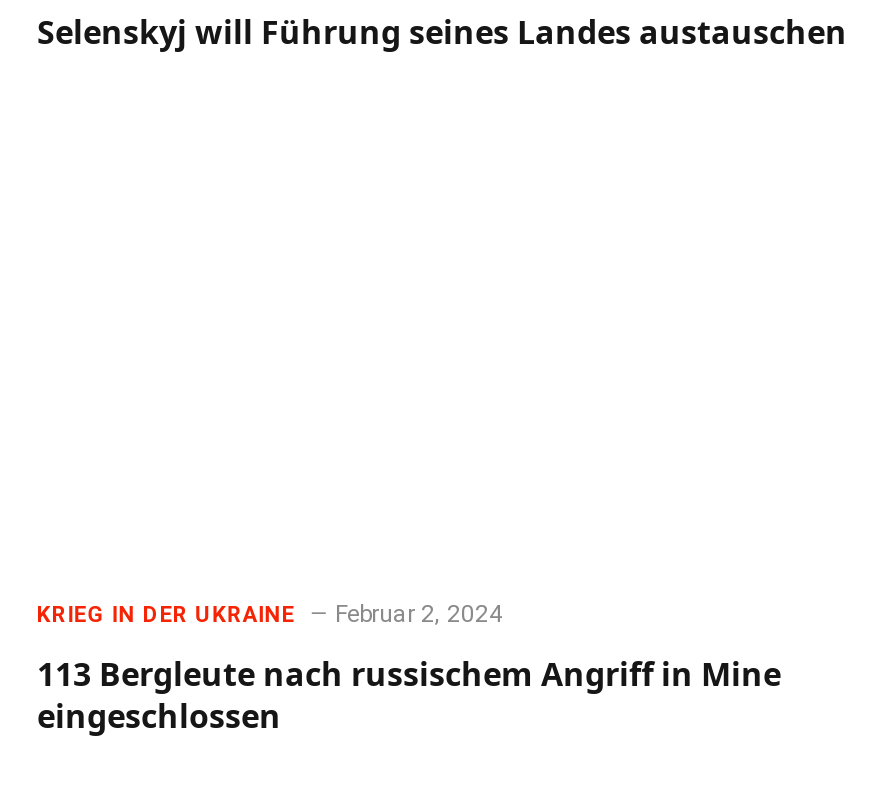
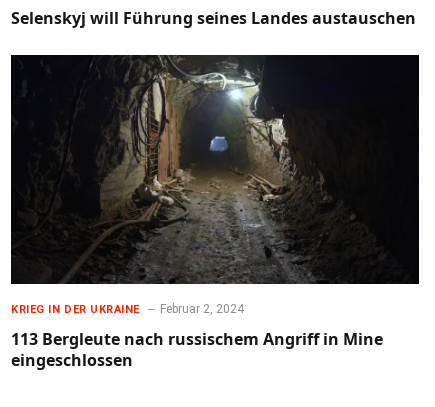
+ [image]
